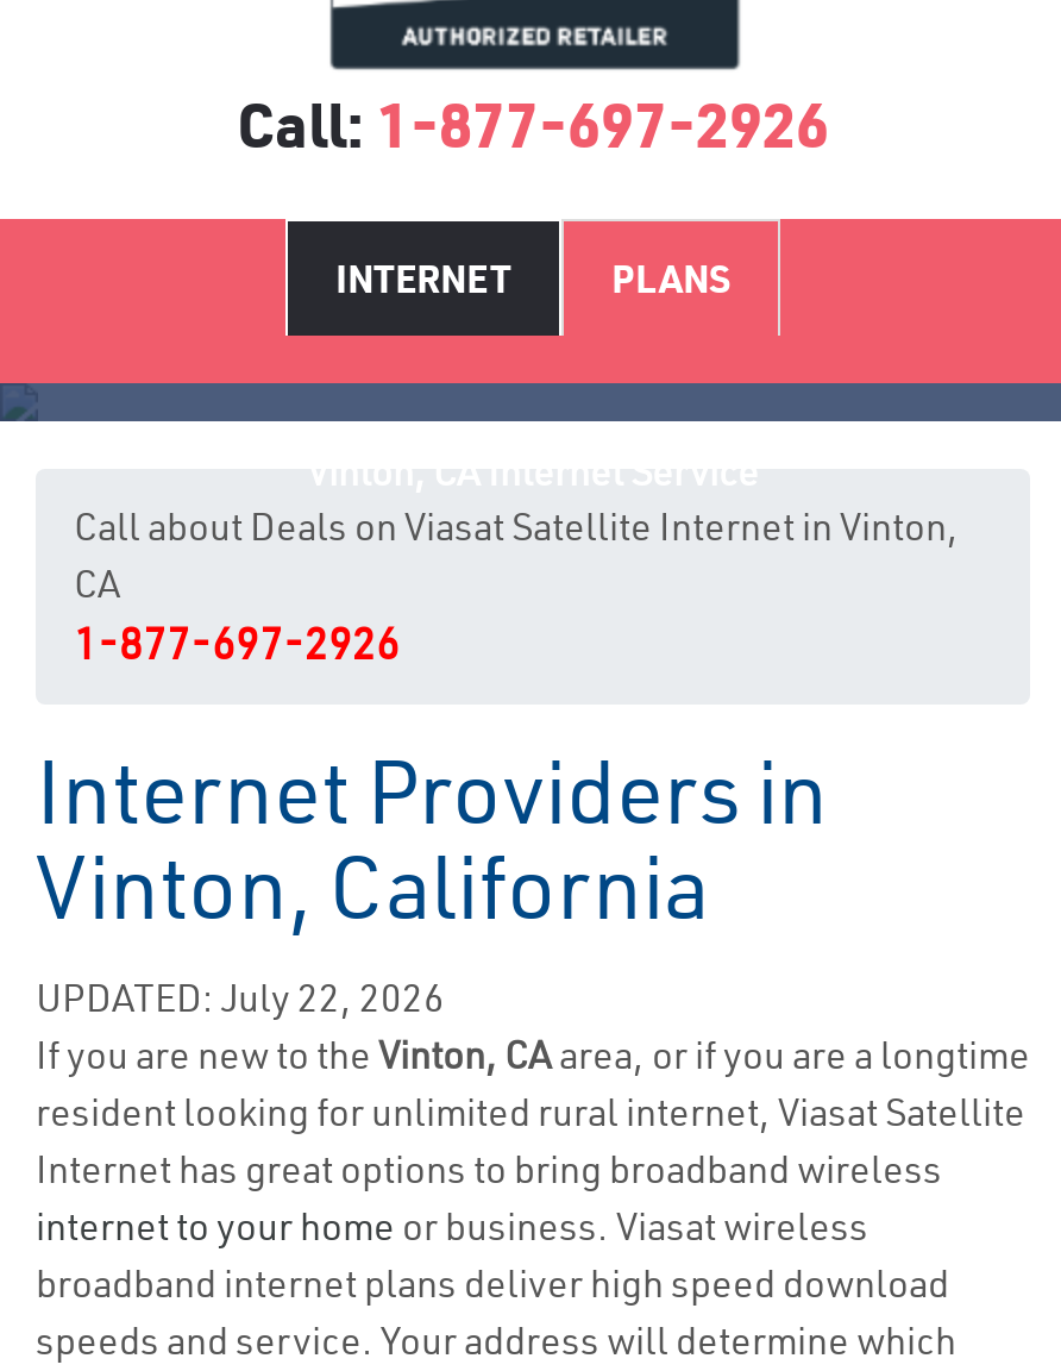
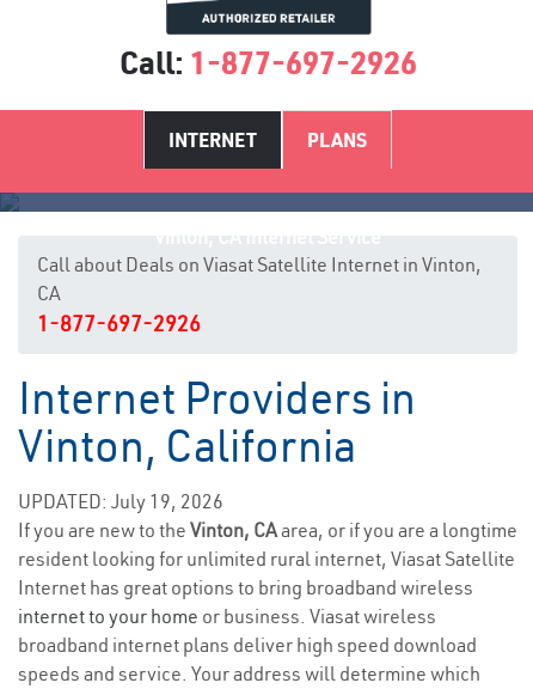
- UPDATED: July 22, 2026
+ UPDATED: July 19, 2026
